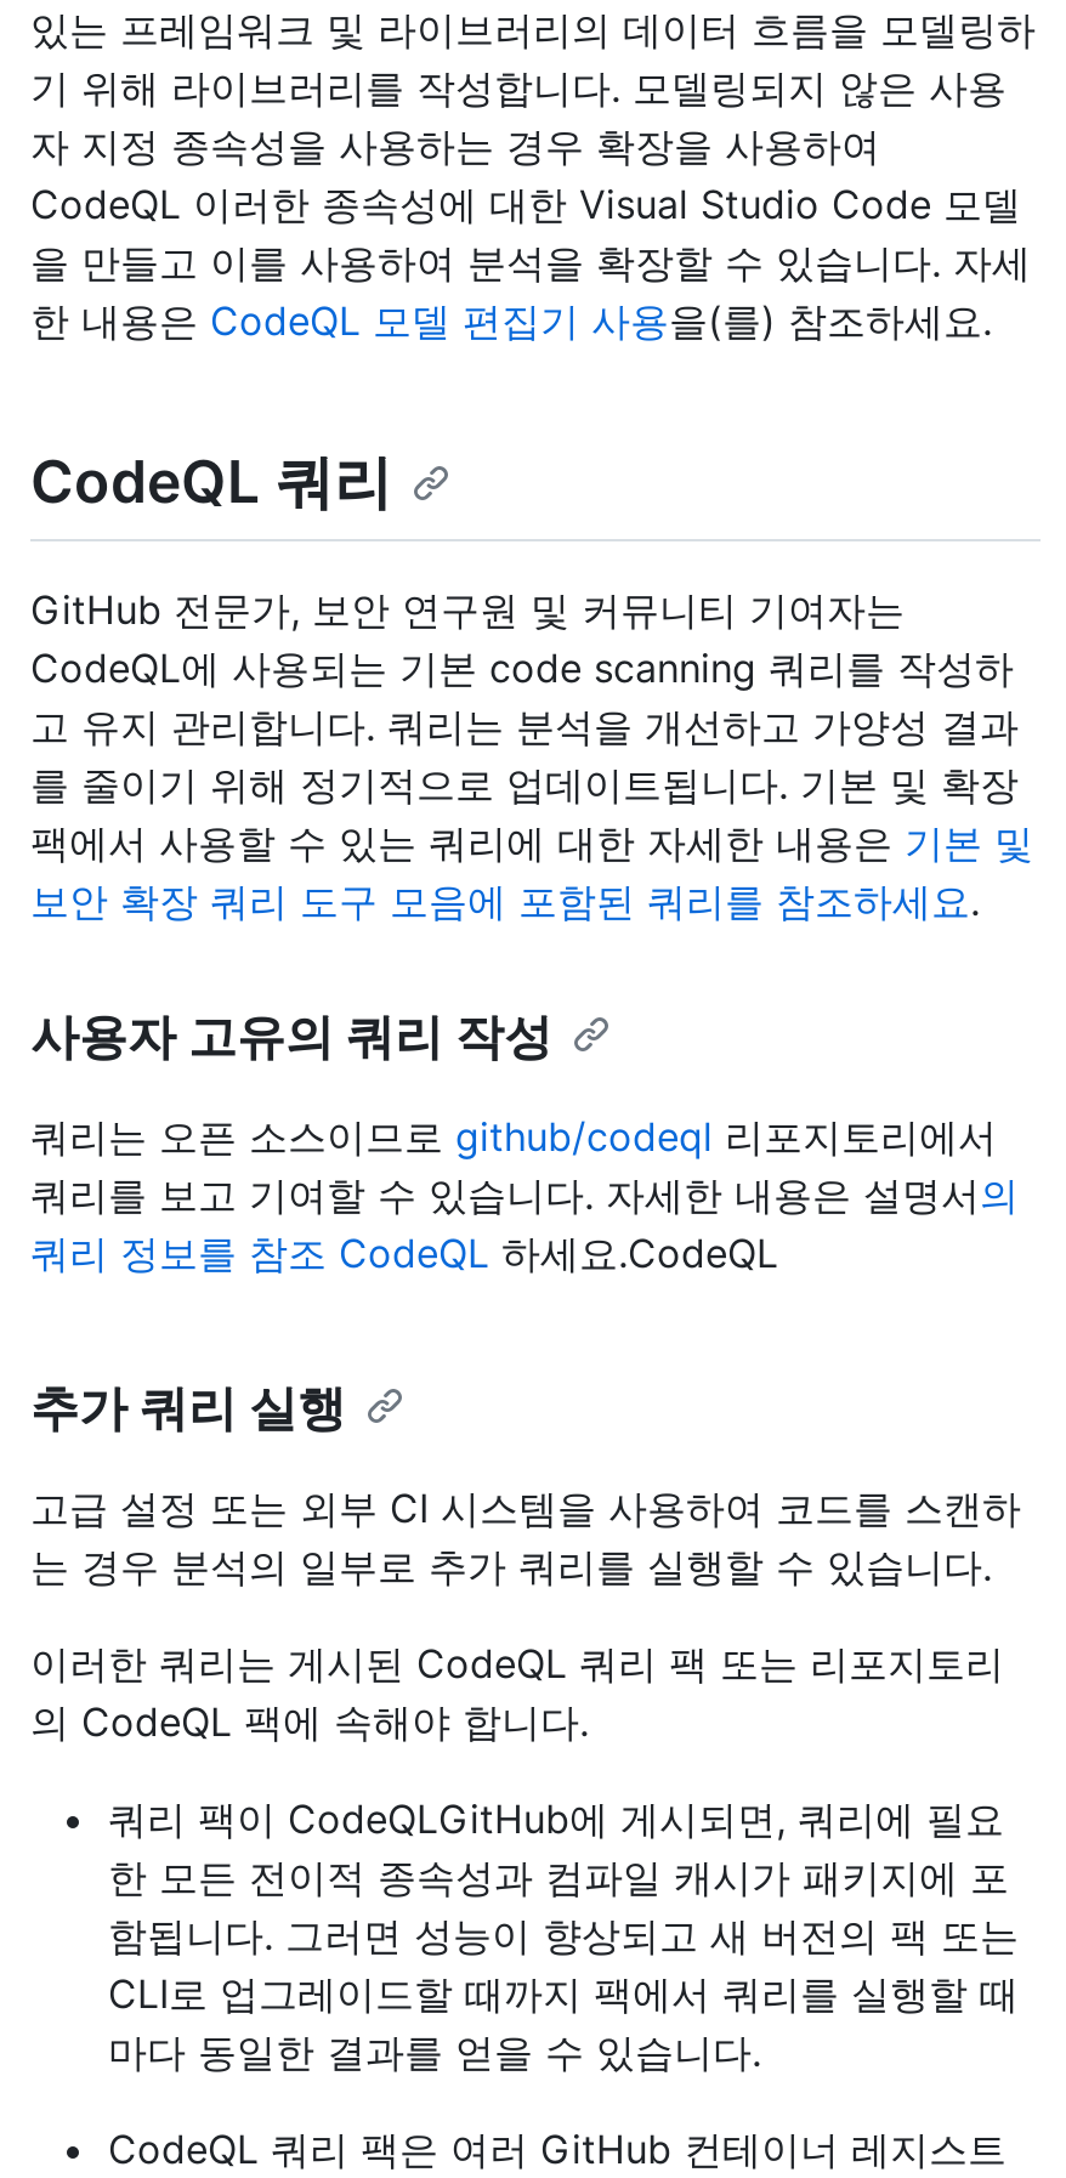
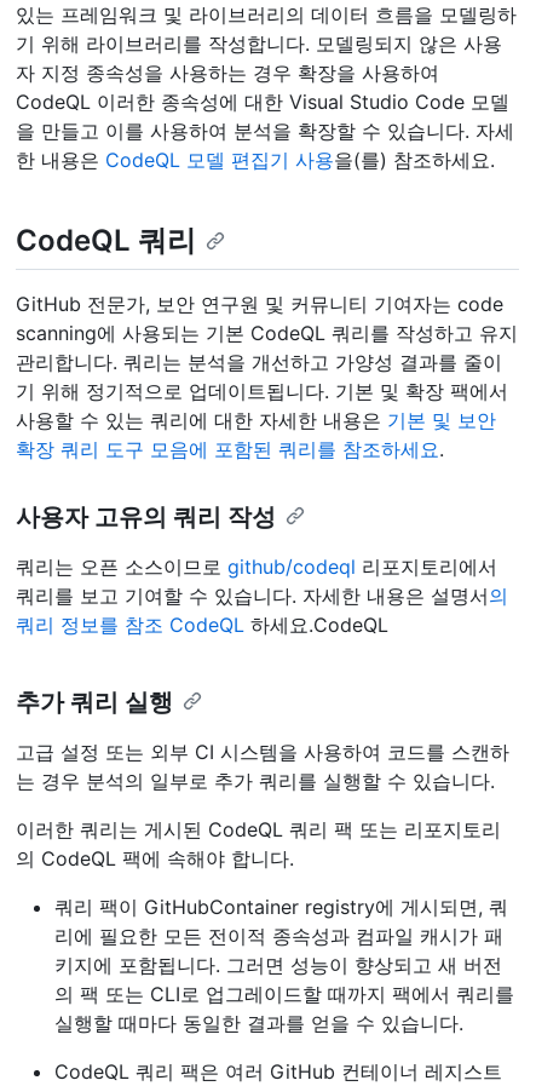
- GitHub 전문가, 보안 연구원 및 커뮤니티 기여자는
- CodeQL에 사용되는 기본 code scanning 쿼리를 작성하
- 고 유지 관리합니다. 쿼리는 분석을 개선하고 가양성 결과
- 를 줄이기 위해 정기적으로 업데이트됩니다. 기본 및 확장
- 팩에서 사용할 수 있는 쿼리에 대한 자세한 내용은 기본 및
- 보안 확장 쿼리 도구 모음에 포함된 쿼리를 참조하세요.
+ GitHub 전문가, 보안 연구원 및 커뮤니티 기여자는 code
+ scanning에 사용되는 기본 CodeQL 쿼리를 작성하고 유지
+ 관리합니다. 쿼리는 분석을 개선하고 가양성 결과를 줄이
+ 기 위해 정기적으로 업데이트됩니다. 기본 및 확장 팩에서
+ 사용할 수 있는 쿼리에 대한 자세한 내용은 기본 및 보안
+ 확장 쿼리 도구 모음에 포함된 쿼리를 참조하세요.

- 쿼리 팩이 CodeQLGitHub에 게시되면, 쿼리에 필요
- 한 모든 전이적 종속성과 컴파일 캐시가 패키지에 포
- 함됩니다. 그러면 성능이 향상되고 새 버전의 팩 또는
- CLI로 업그레이드할 때까지 팩에서 쿼리를 실행할 때
- 마다 동일한 결과를 얻을 수 있습니다.
+ 쿼리 팩이 GitHubContainer registry에 게시되면, 쿼
+ 리에 필요한 모든 전이적 종속성과 컴파일 캐시가 패
+ 키지에 포함됩니다. 그러면 성능이 향상되고 새 버전
+ 의 팩 또는 CLI로 업그레이드할 때까지 팩에서 쿼리를
+ 실행할 때마다 동일한 결과를 얻을 수 있습니다.
